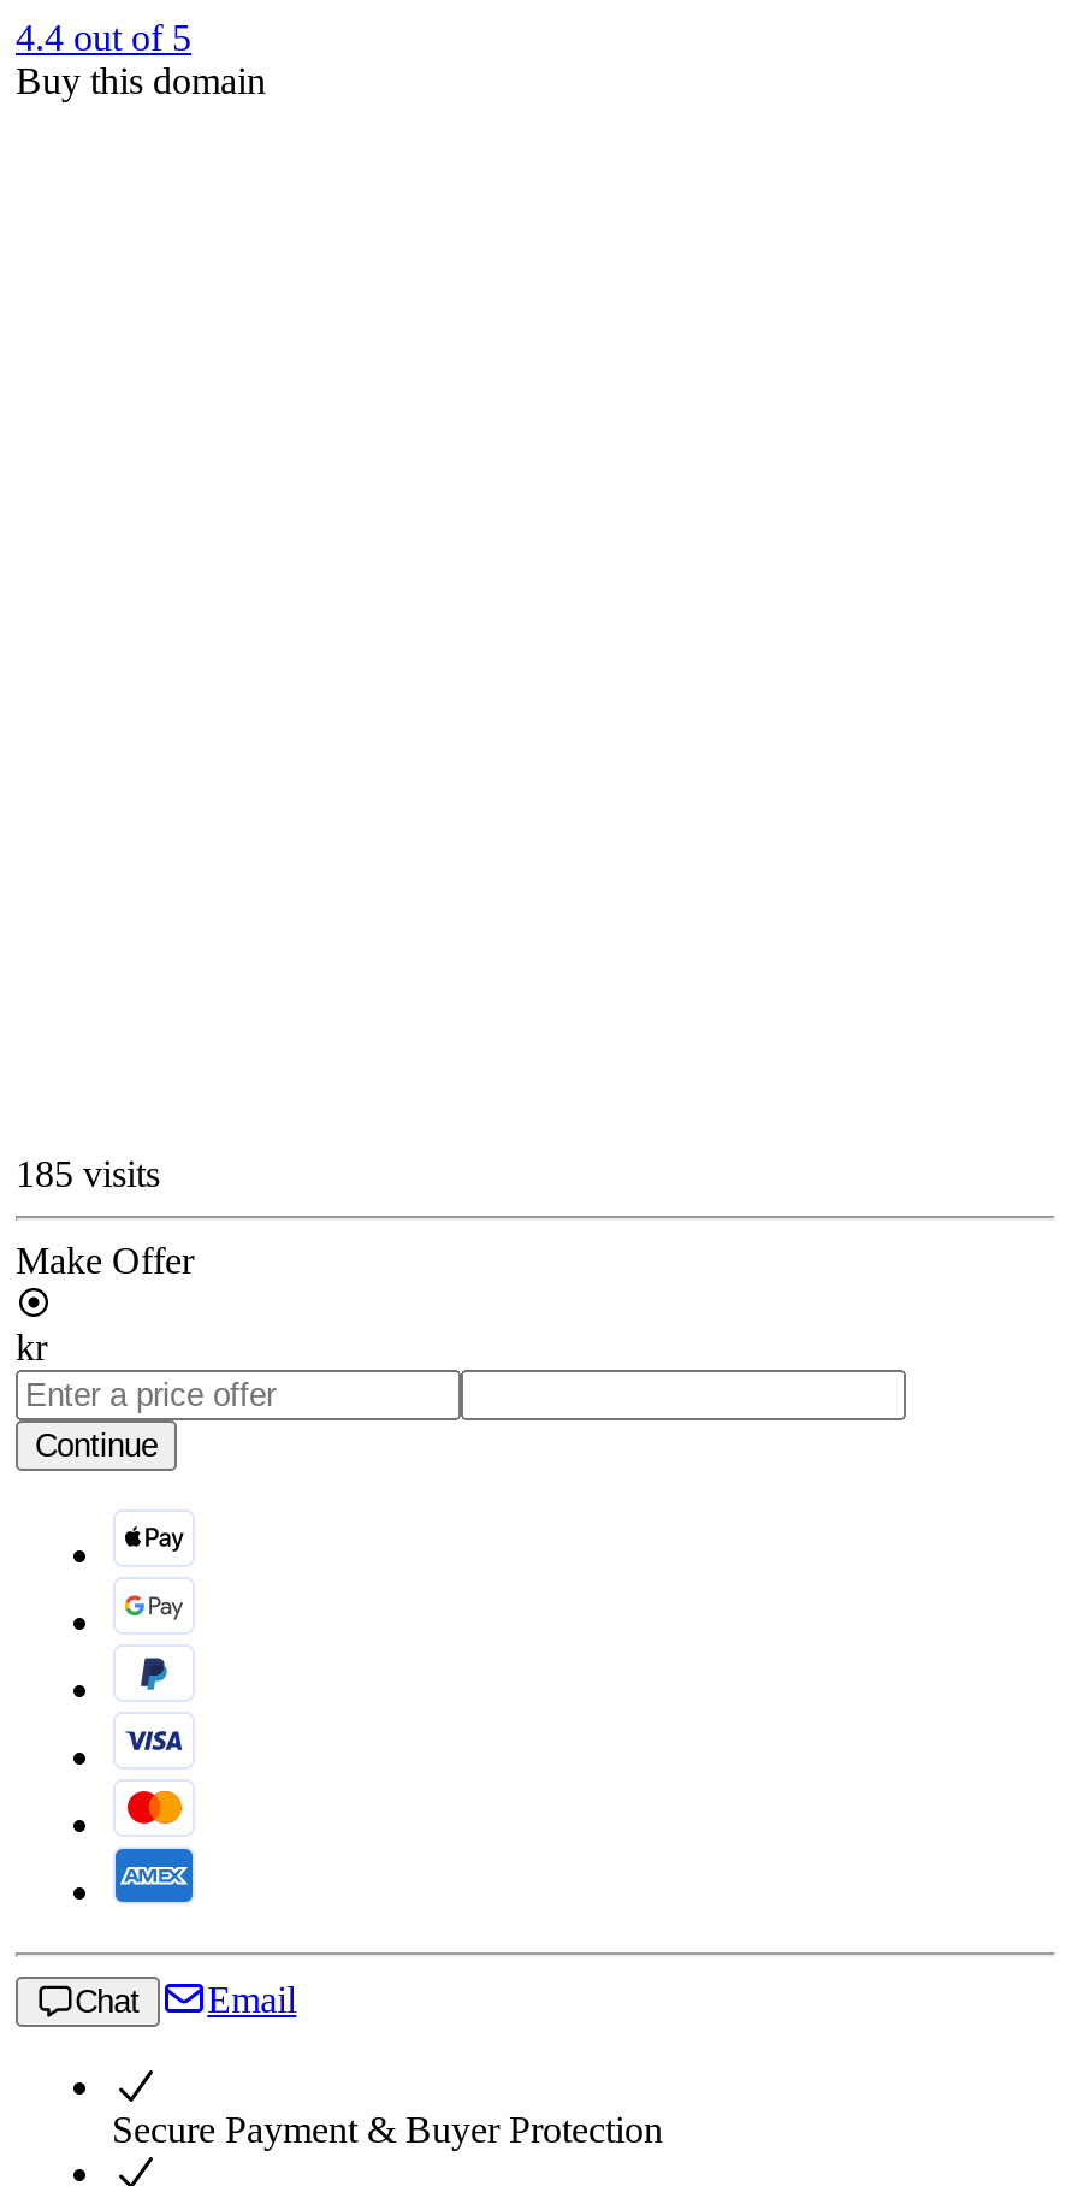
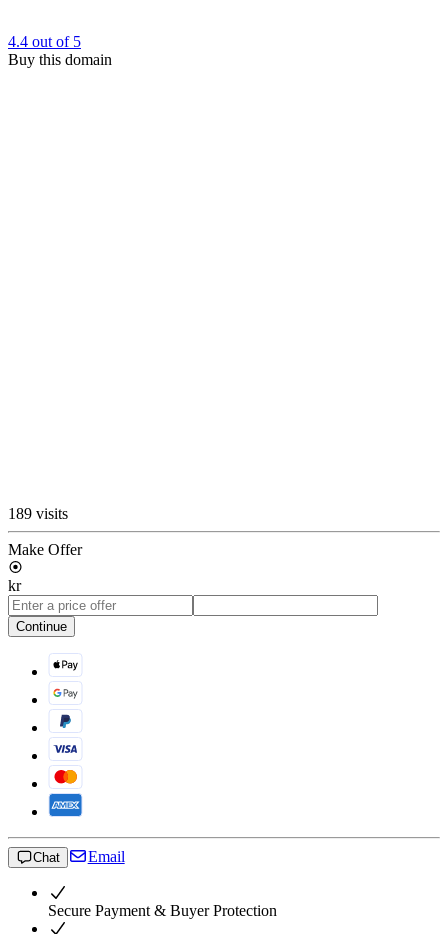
- 185 visits
+ 189 visits
